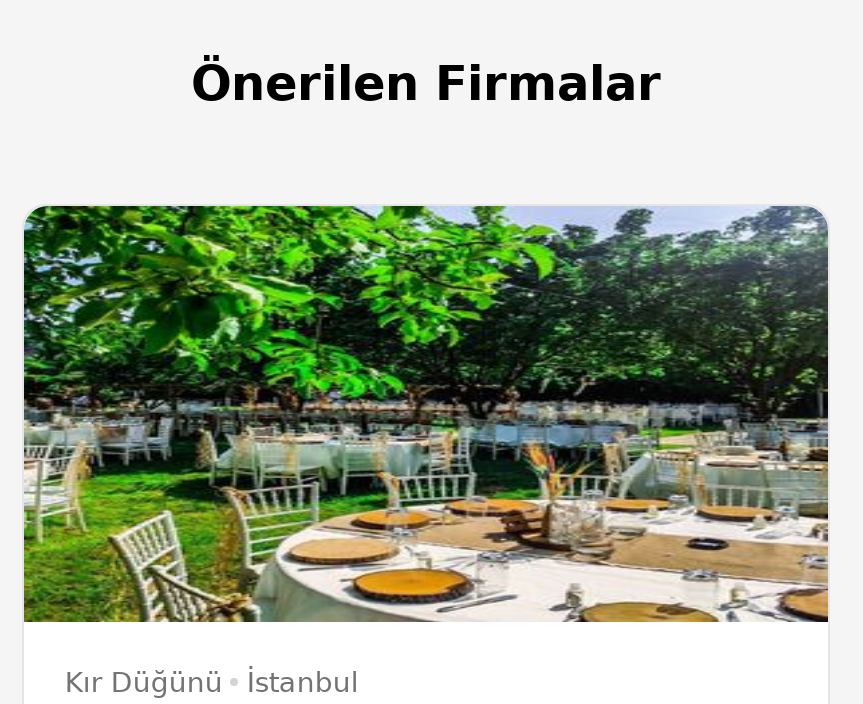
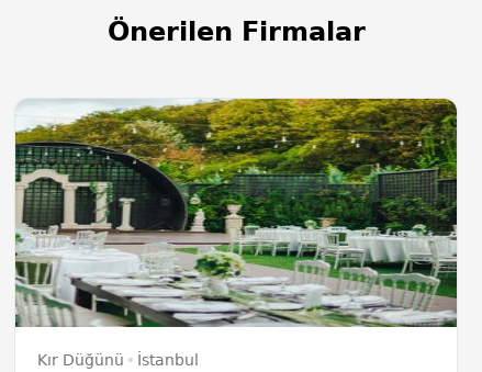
- [image]
+ [image]
